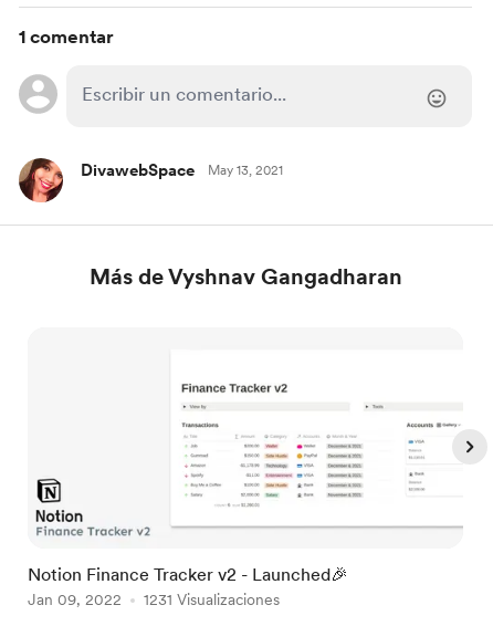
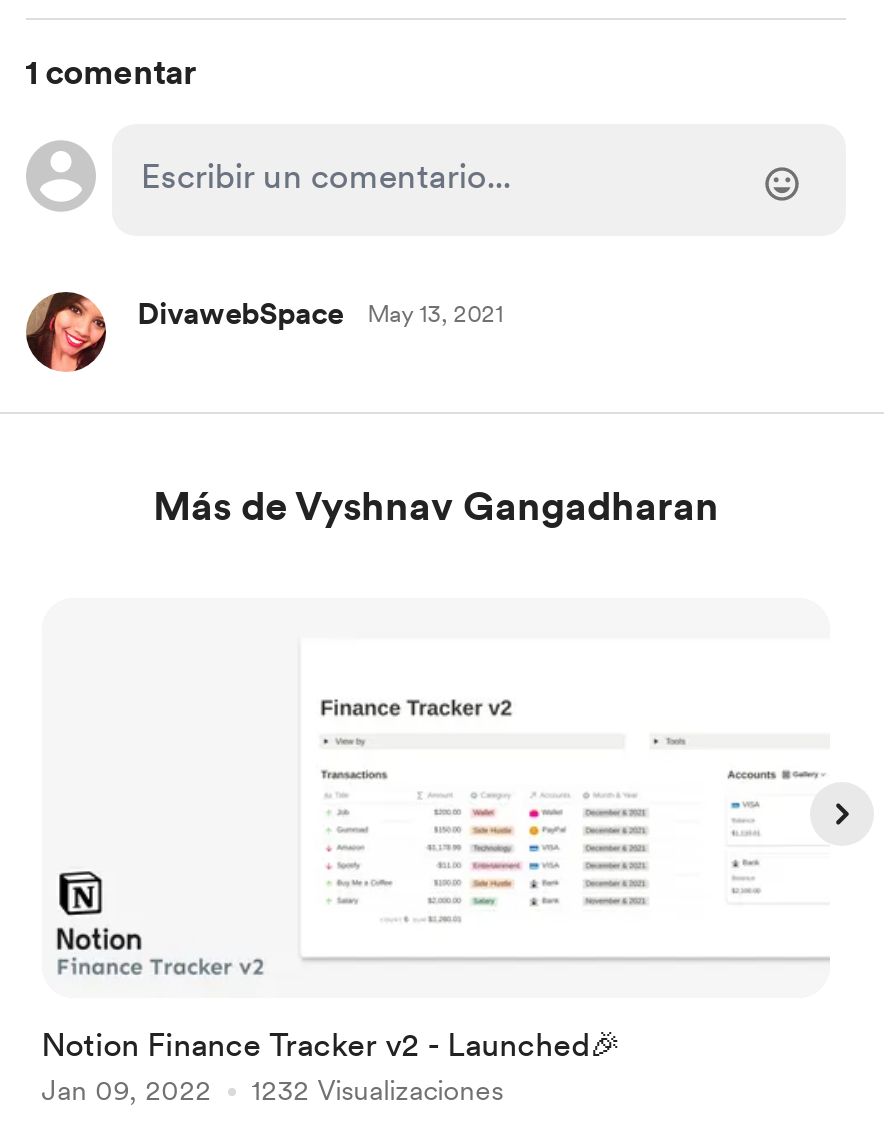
- 1231 Visualizaciones
+ 1232 Visualizaciones
